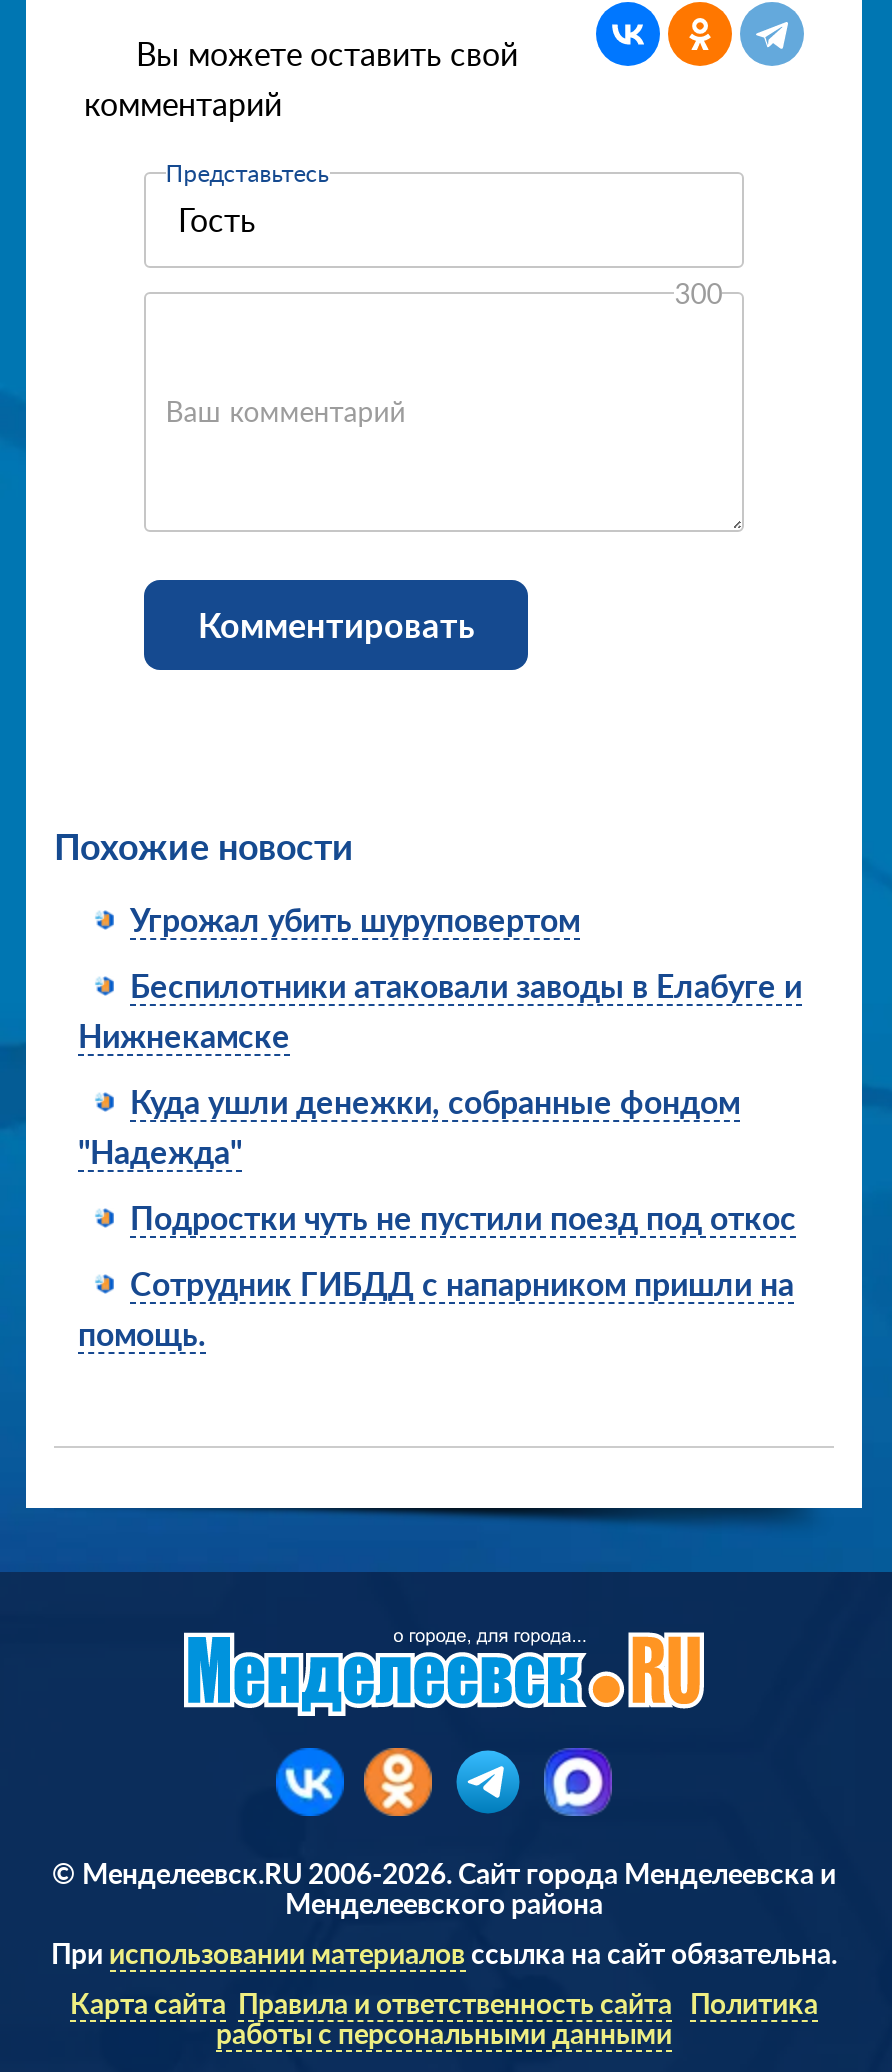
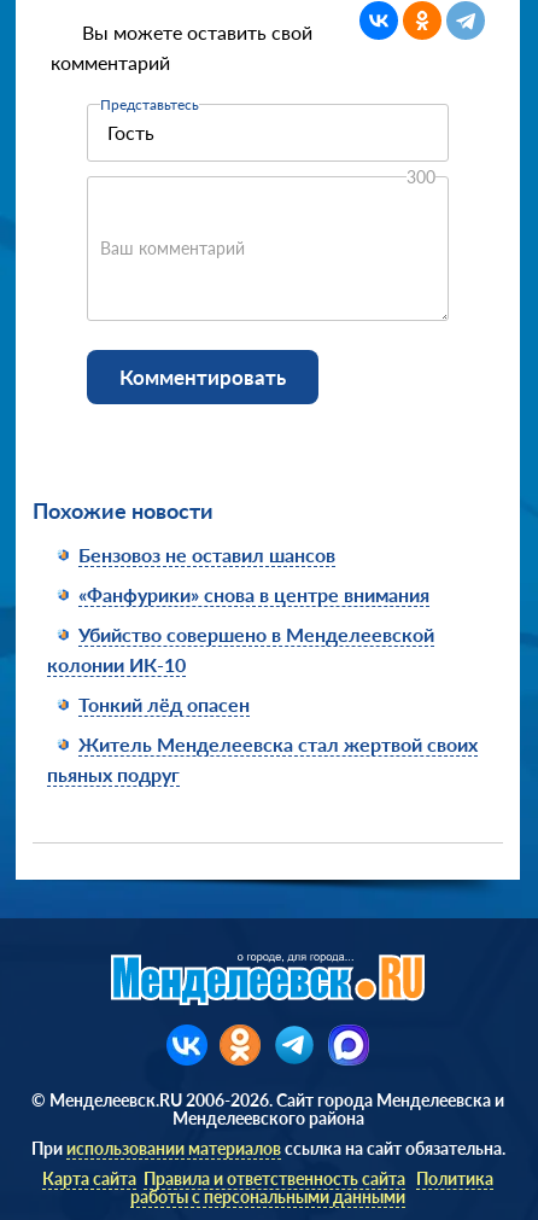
- Угрожал убить шуруповертом
+ Бензовоз не оставил шансов

- Беспилотники атаковали заводы в Елабуге и
- Нижнекамске
+ «Фанфурики» снова в центре внимания

- Куда ушли денежки, собранные фондом
- "Надежда"
+ Убийство совершено в Менделеевской
+ колонии ИК-10

- Подростки чуть не пустили поезд под откос
+ Тонкий лёд опасен

- Сотрудник ГИБДД с напарником пришли на
- помощь.
+ Житель Менделеевска стал жертвой своих
+ пьяных подруг
